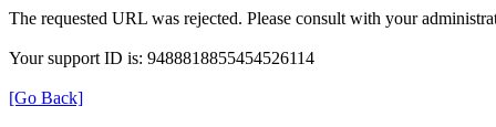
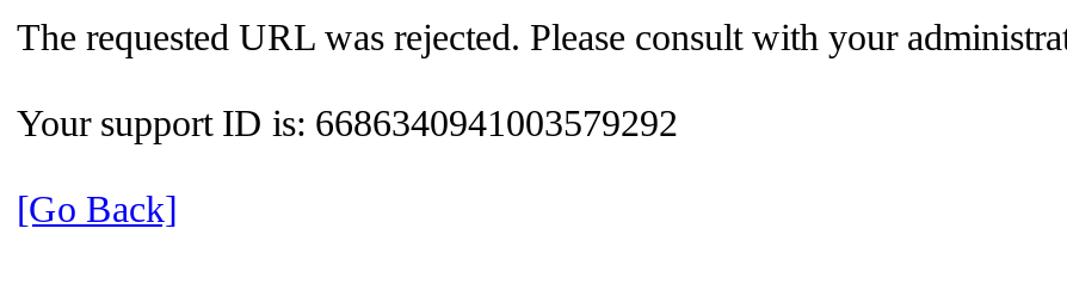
- Your support ID is: 9488818855454526114
+ Your support ID is: 6686340941003579292
